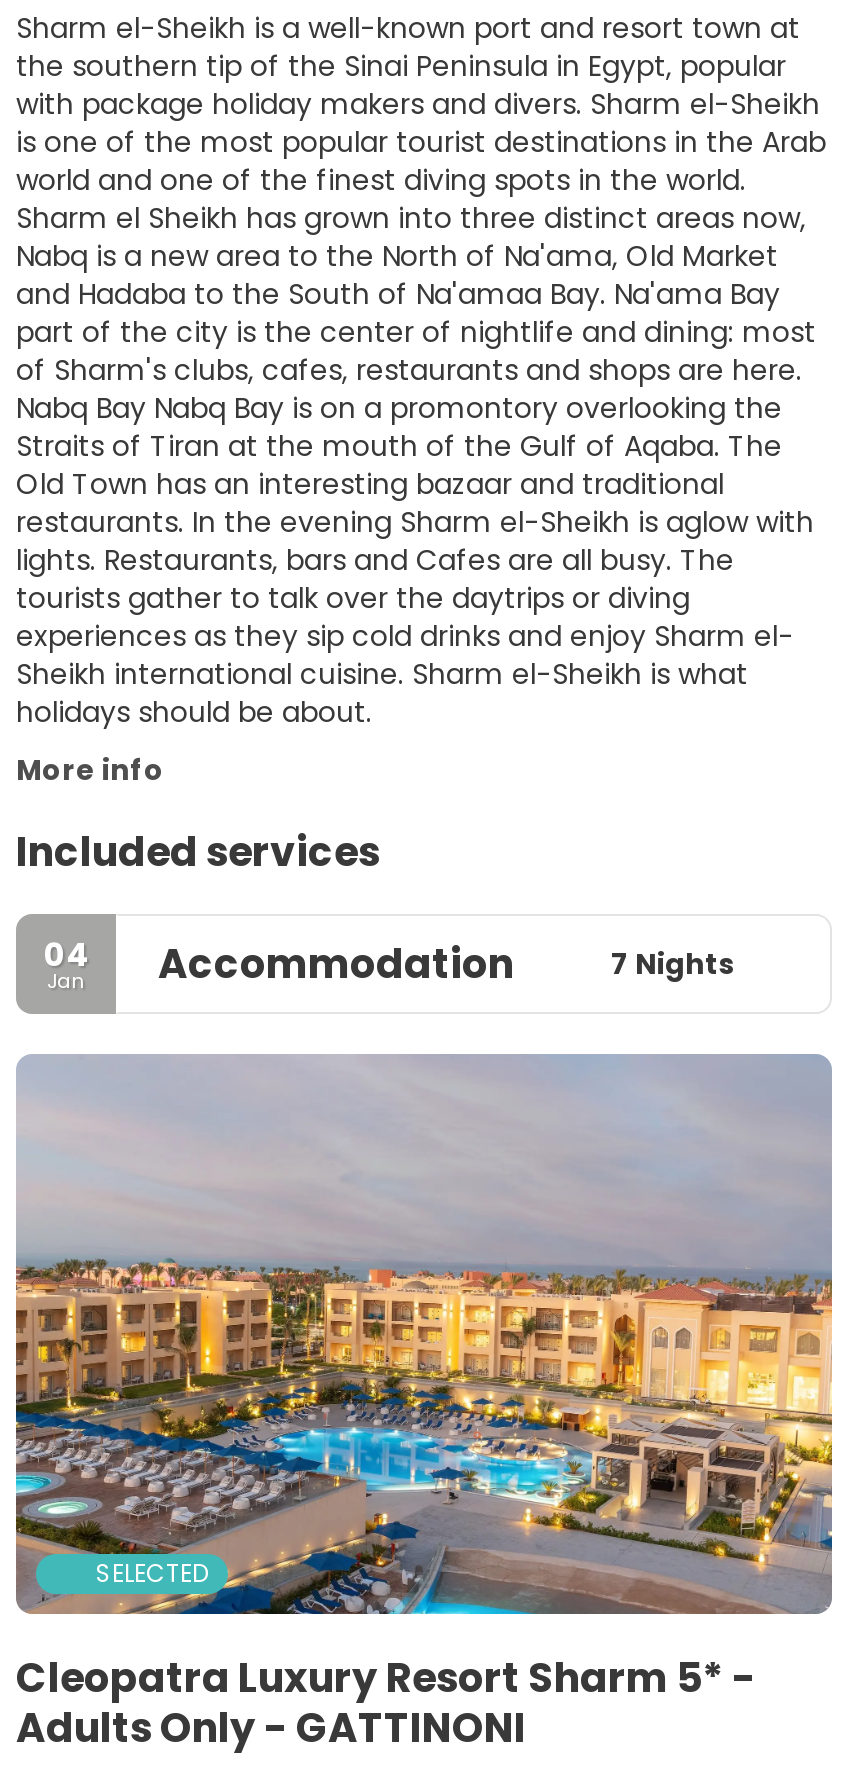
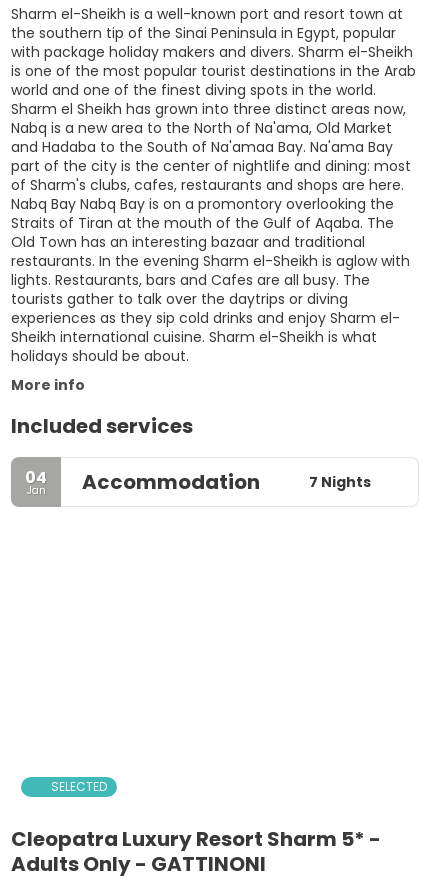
- [image]
